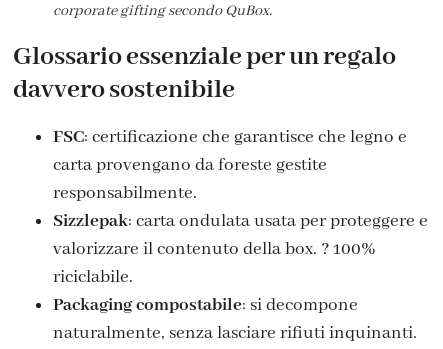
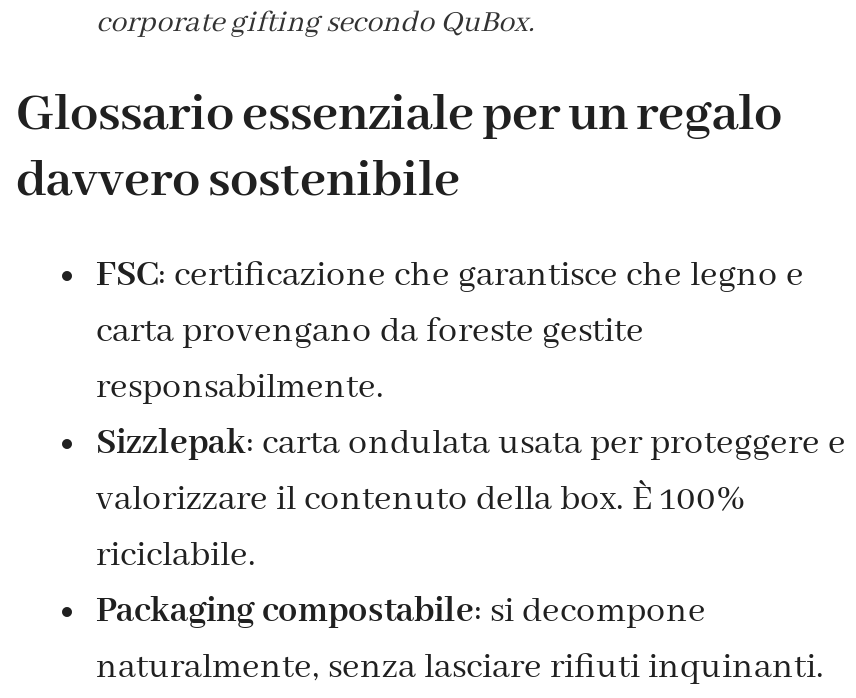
- valorizzare il contenuto della box. ? 100%
+ valorizzare il contenuto della box. È 100%
